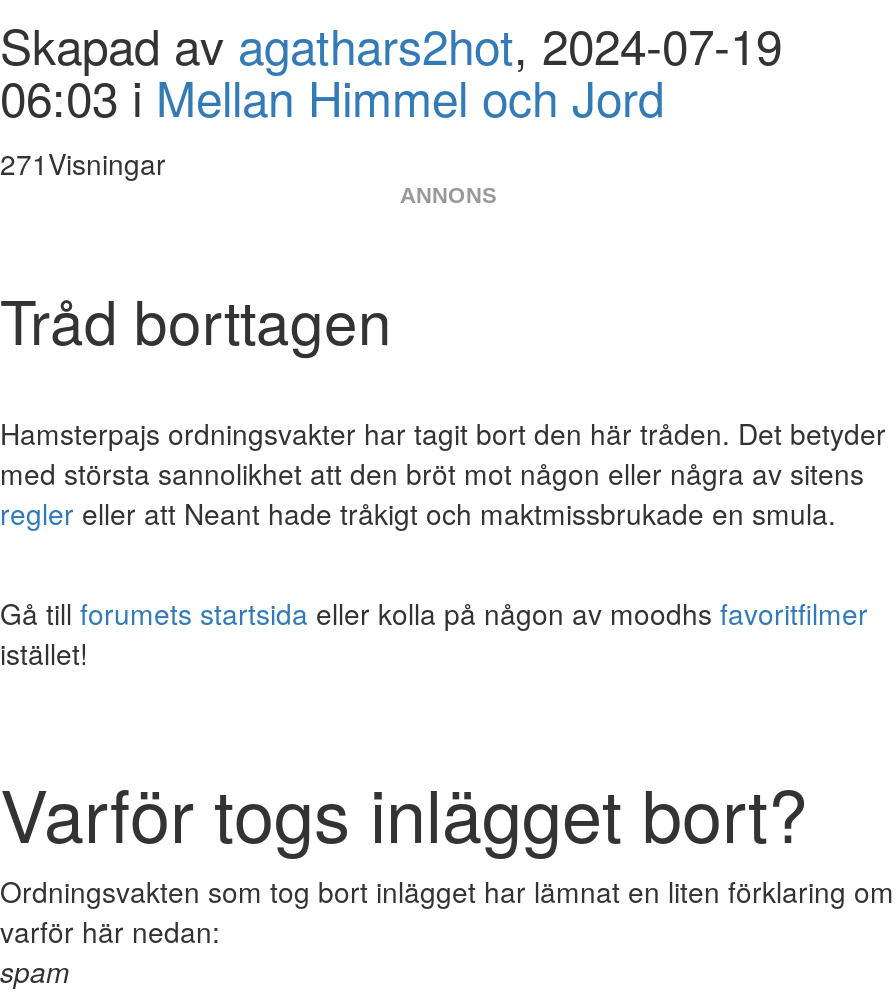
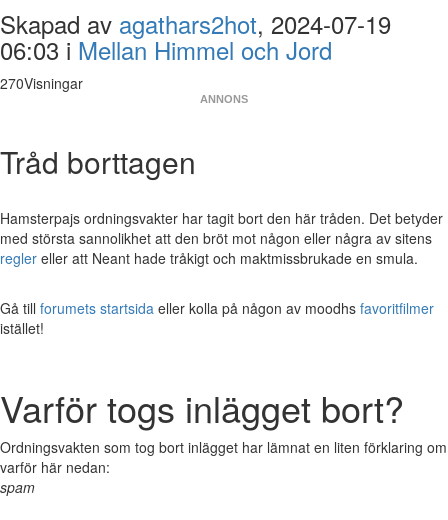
- 271Visningar
+ 270Visningar
